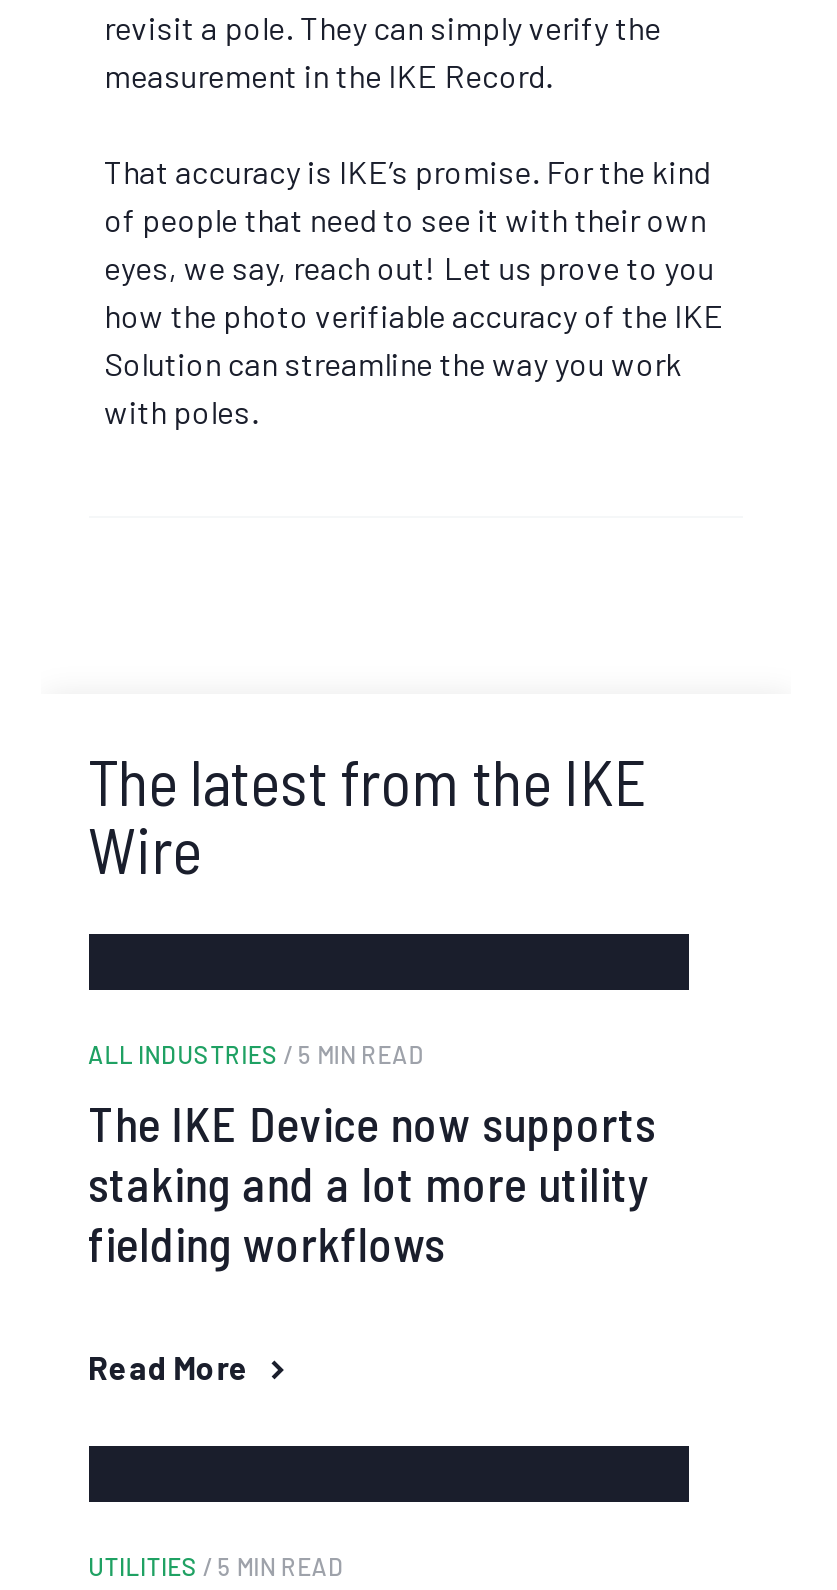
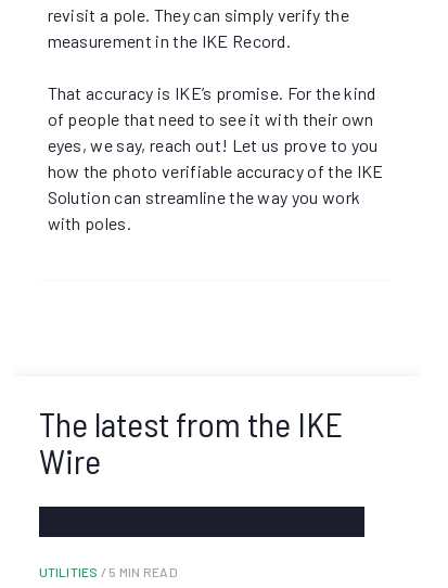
- ALL INDUSTRIES / 5 MIN READ
- The IKE Device now supports
- staking and a lot more utility
- fielding workflows
- Read More
